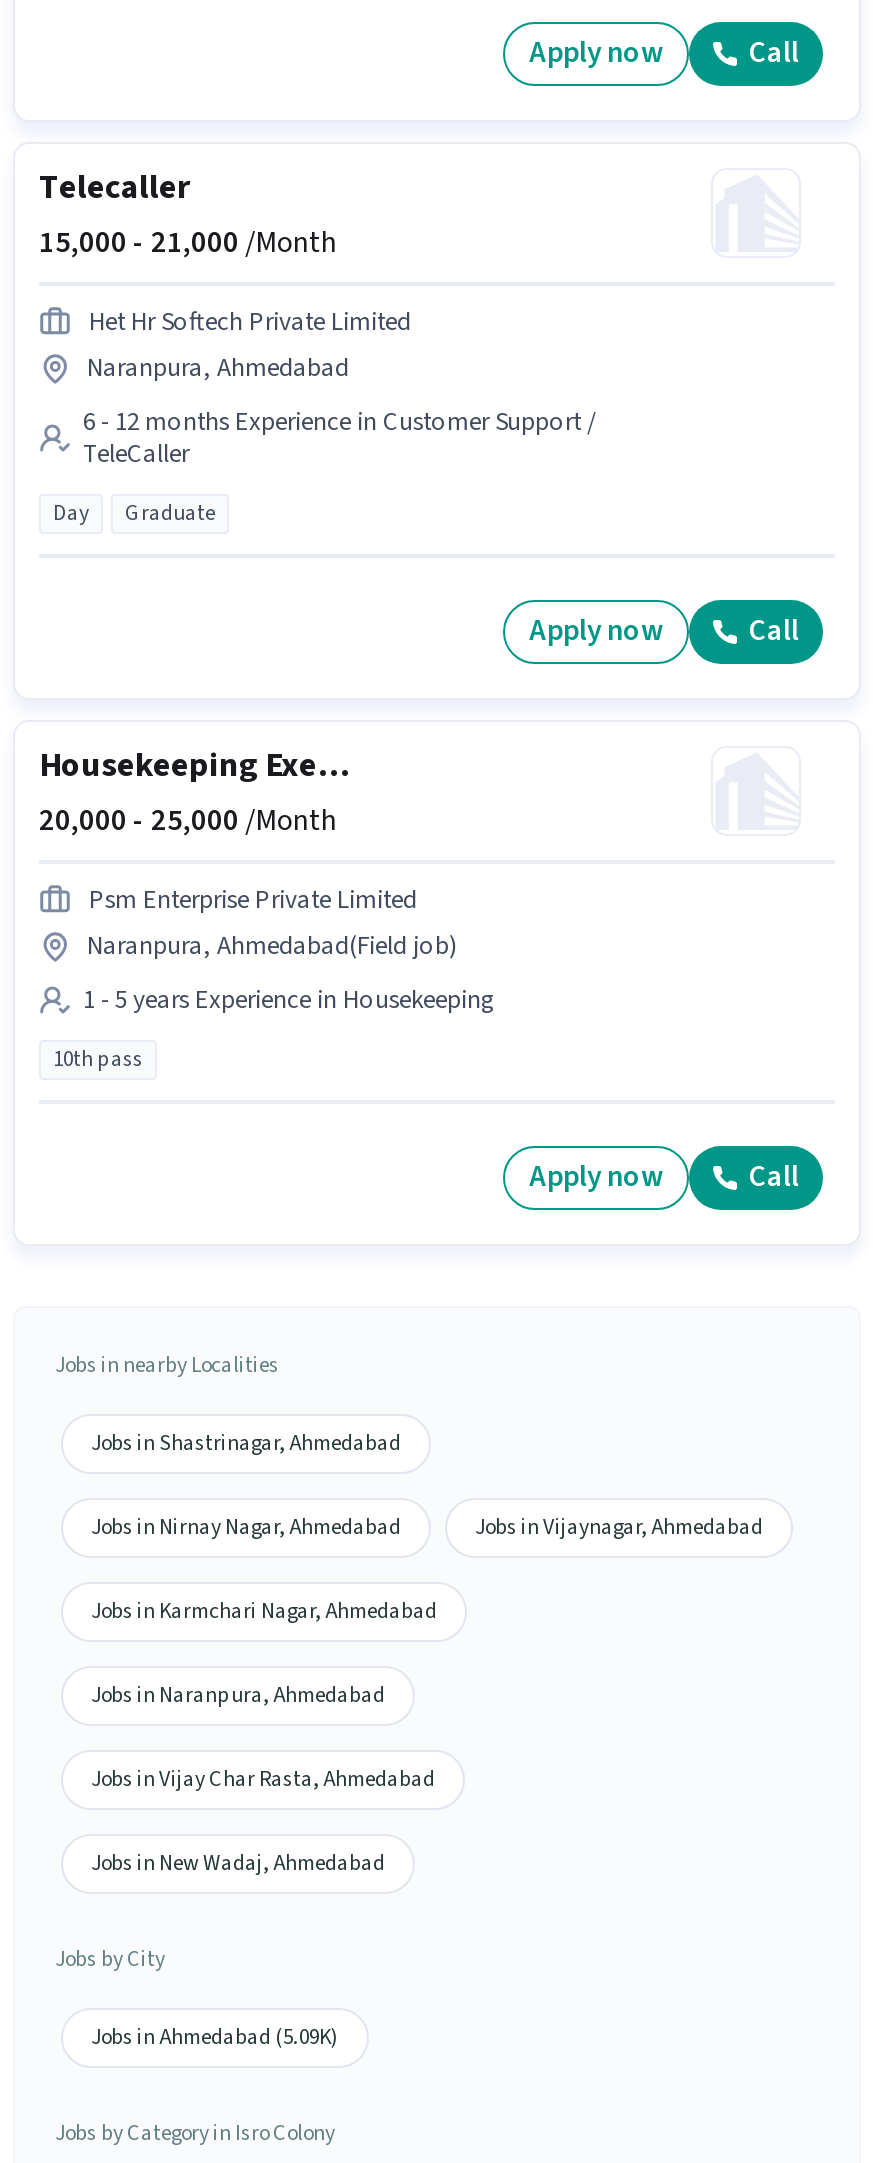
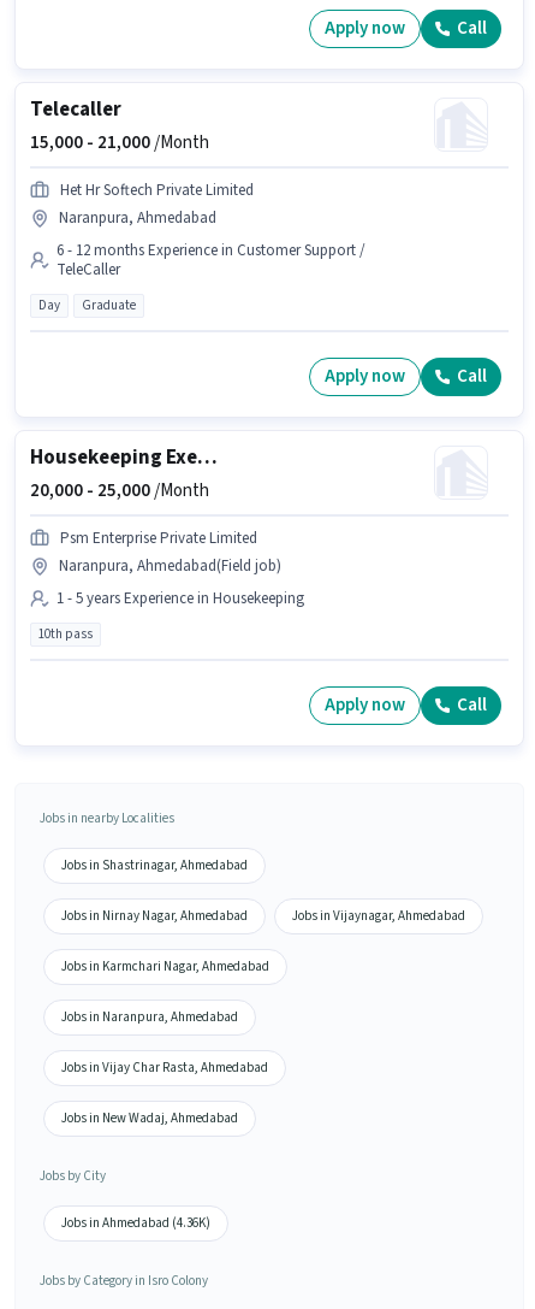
- Jobs in Ahmedabad (5.09K)
+ Jobs in Ahmedabad (4.36K)
